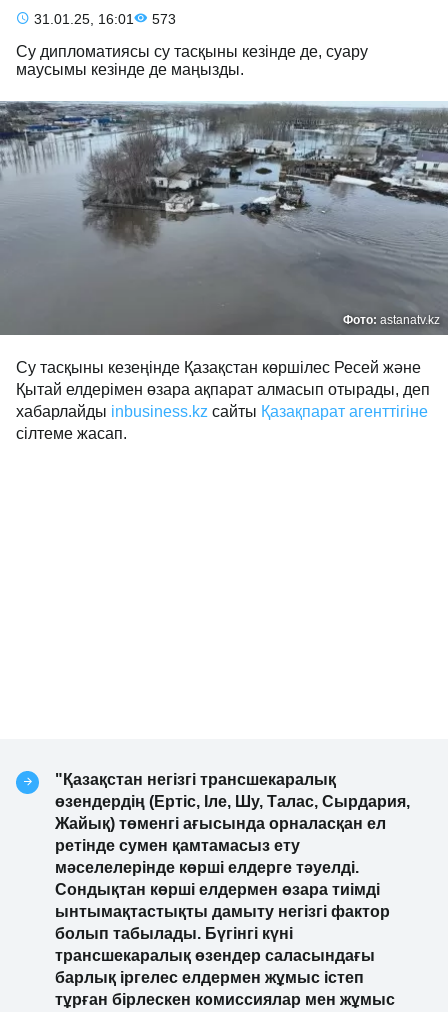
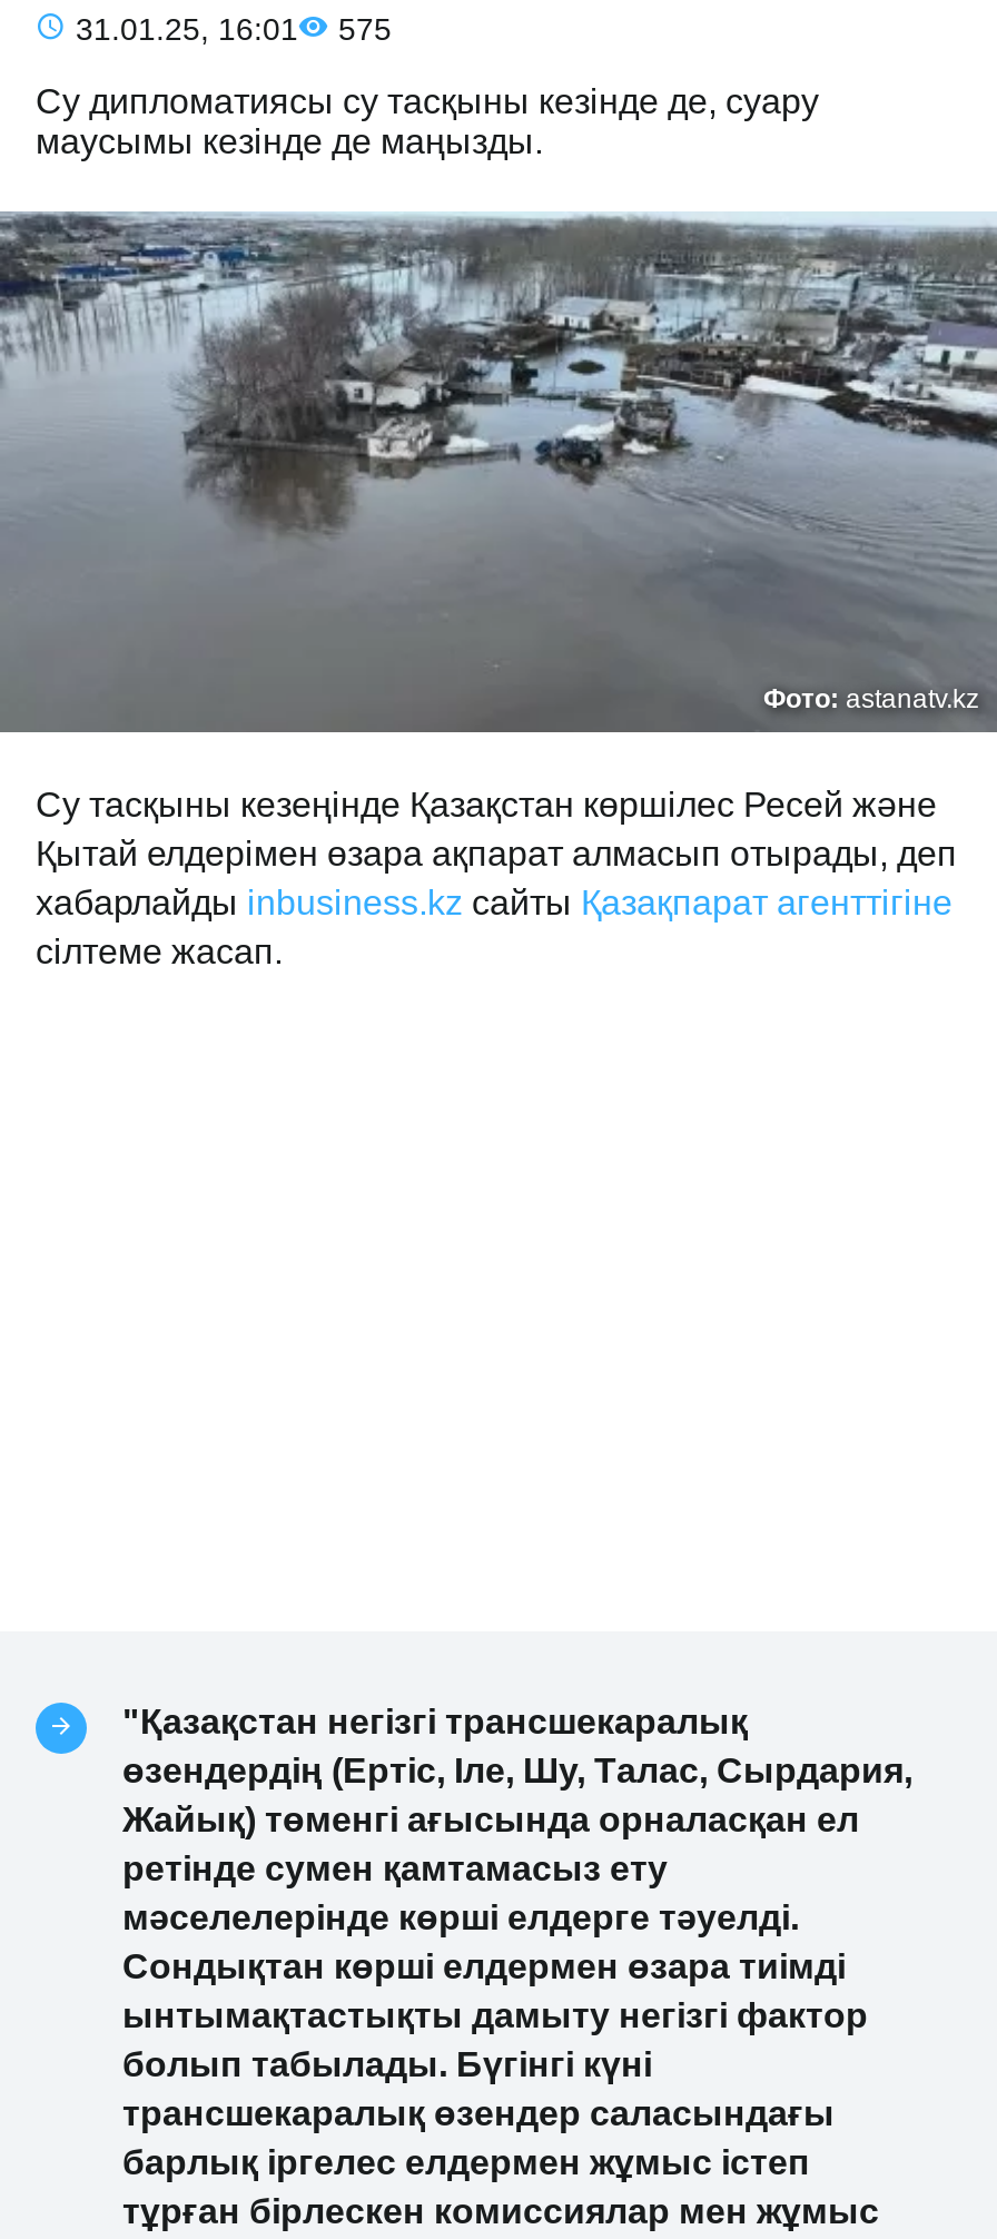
- 31.01.25, 16:01 573
+ 31.01.25, 16:01 575
